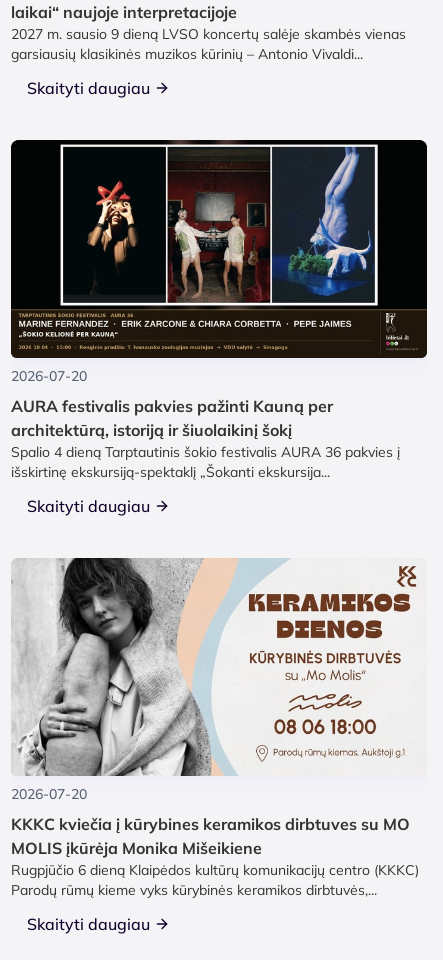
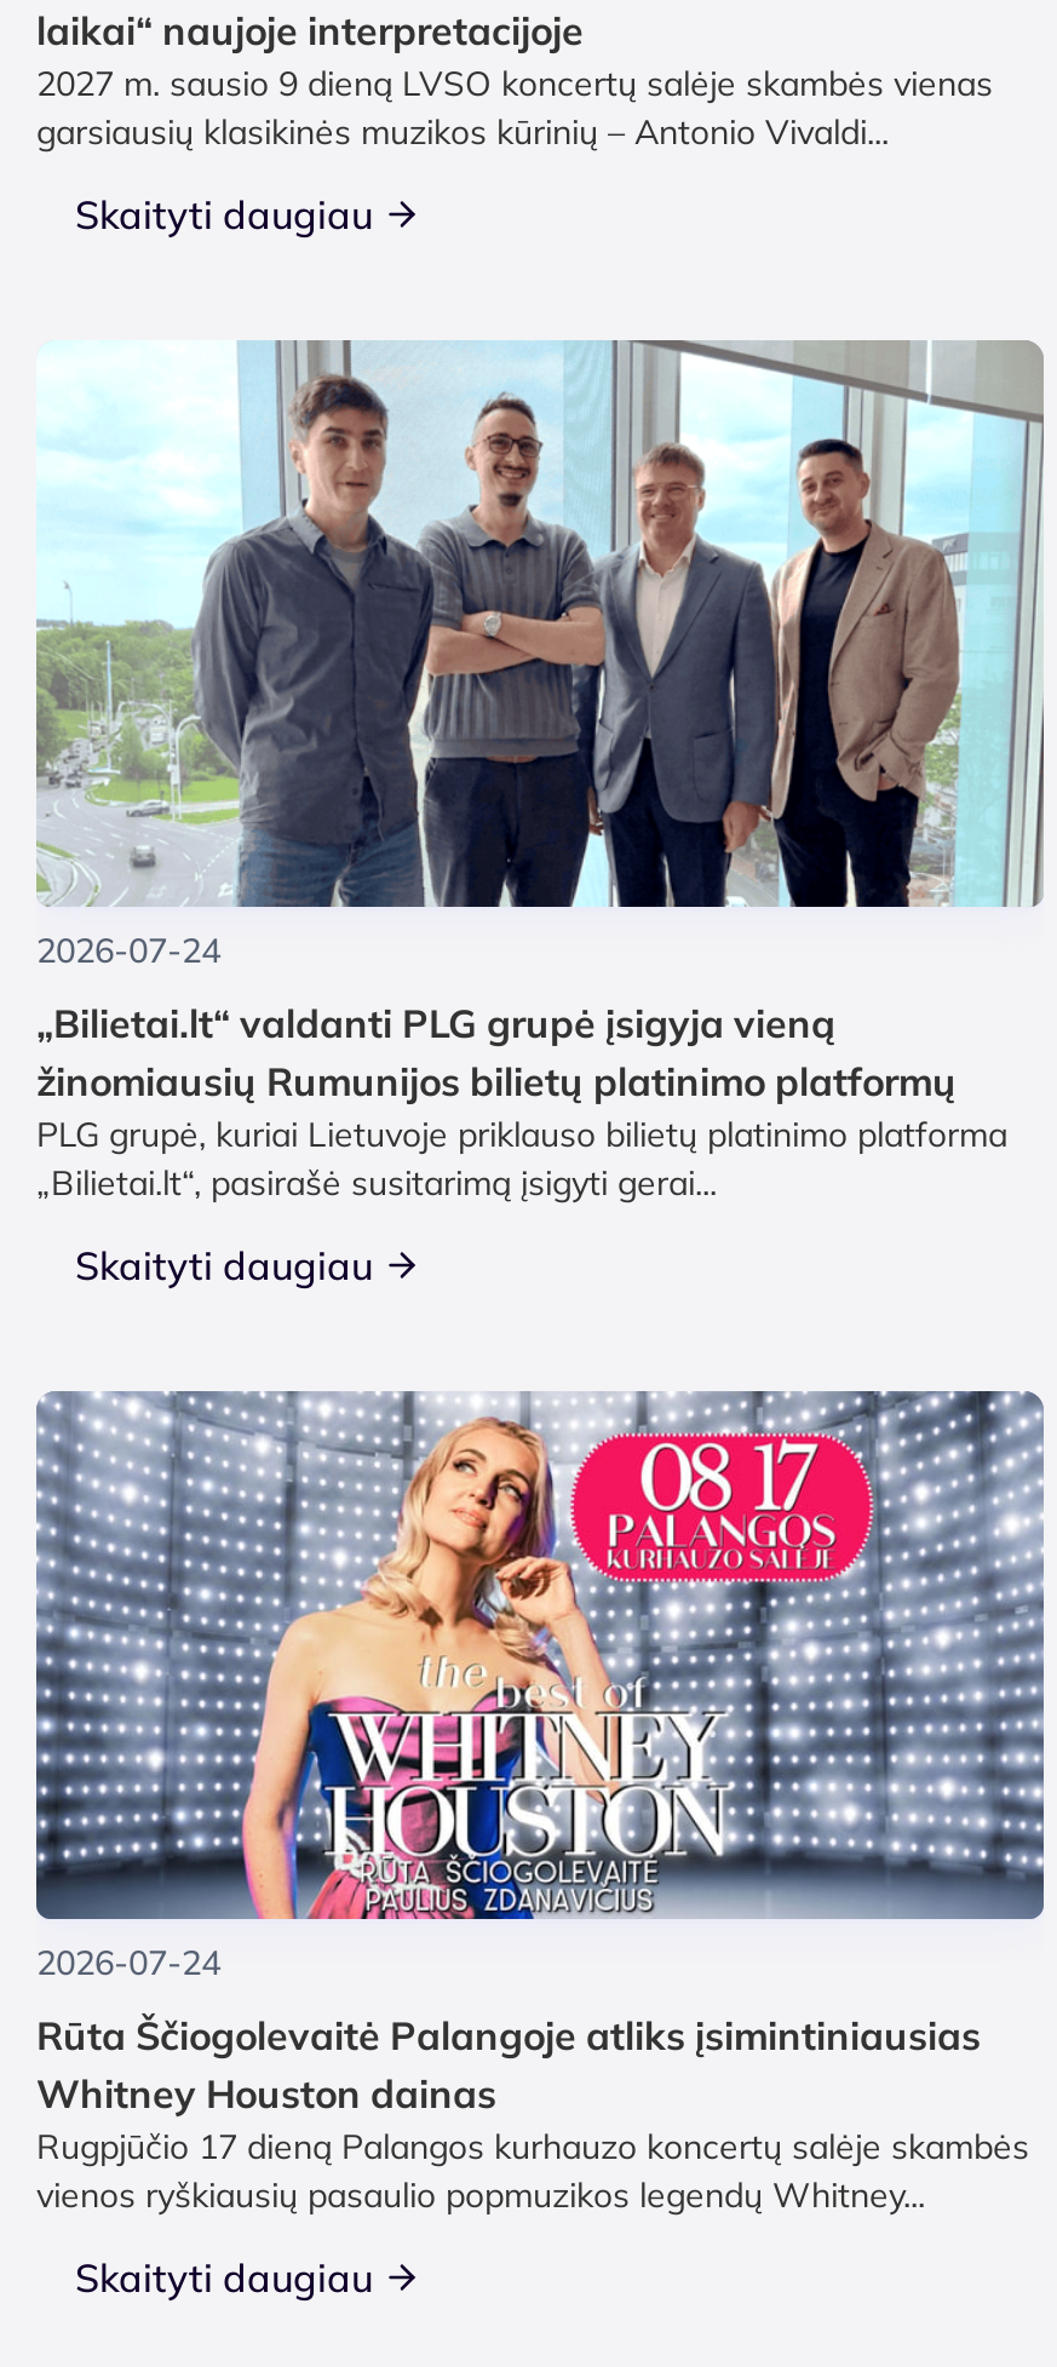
- [image]
- 2026-07-20
+ [image]
+ 2026-07-24

- AURA festivalis pakvies pažinti Kauną per
- architektūrą, istoriją ir šiuolaikinį šokį
- Spalio 4 dieną Tarptautinis šokio festivalis AURA 36 pakvies į
- išskirtinę ekskursiją-spektaklį „Šokanti ekskursija...
+ „Bilietai.lt“ valdanti PLG grupė įsigyja vieną
+ žinomiausių Rumunijos bilietų platinimo platformų
+ PLG grupė, kuriai Lietuvoje priklauso bilietų platinimo platforma
+ „Bilietai.lt“, pasirašė susitarimą įsigyti gerai...

- [image]
- 2026-07-20
+ [image]
+ 2026-07-24

- KKKC kviečia į kūrybines keramikos dirbtuves su MO
- MOLIS įkūrėja Monika Mišeikiene
- Rugpjūčio 6 dieną Klaipėdos kultūrų komunikacijų centro (KKKC)
- Parodų rūmų kieme vyks kūrybinės keramikos dirbtuvės,...
+ Rūta Ščiogolevaitė Palangoje atliks įsimintiniausias
+ Whitney Houston dainas
+ Rugpjūčio 17 dieną Palangos kurhauzo koncertų salėje skambės
+ vienos ryškiausių pasaulio popmuzikos legendų Whitney...
